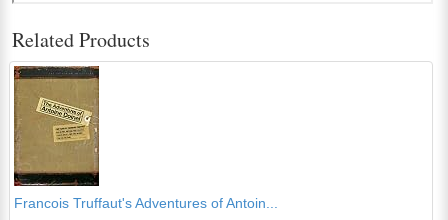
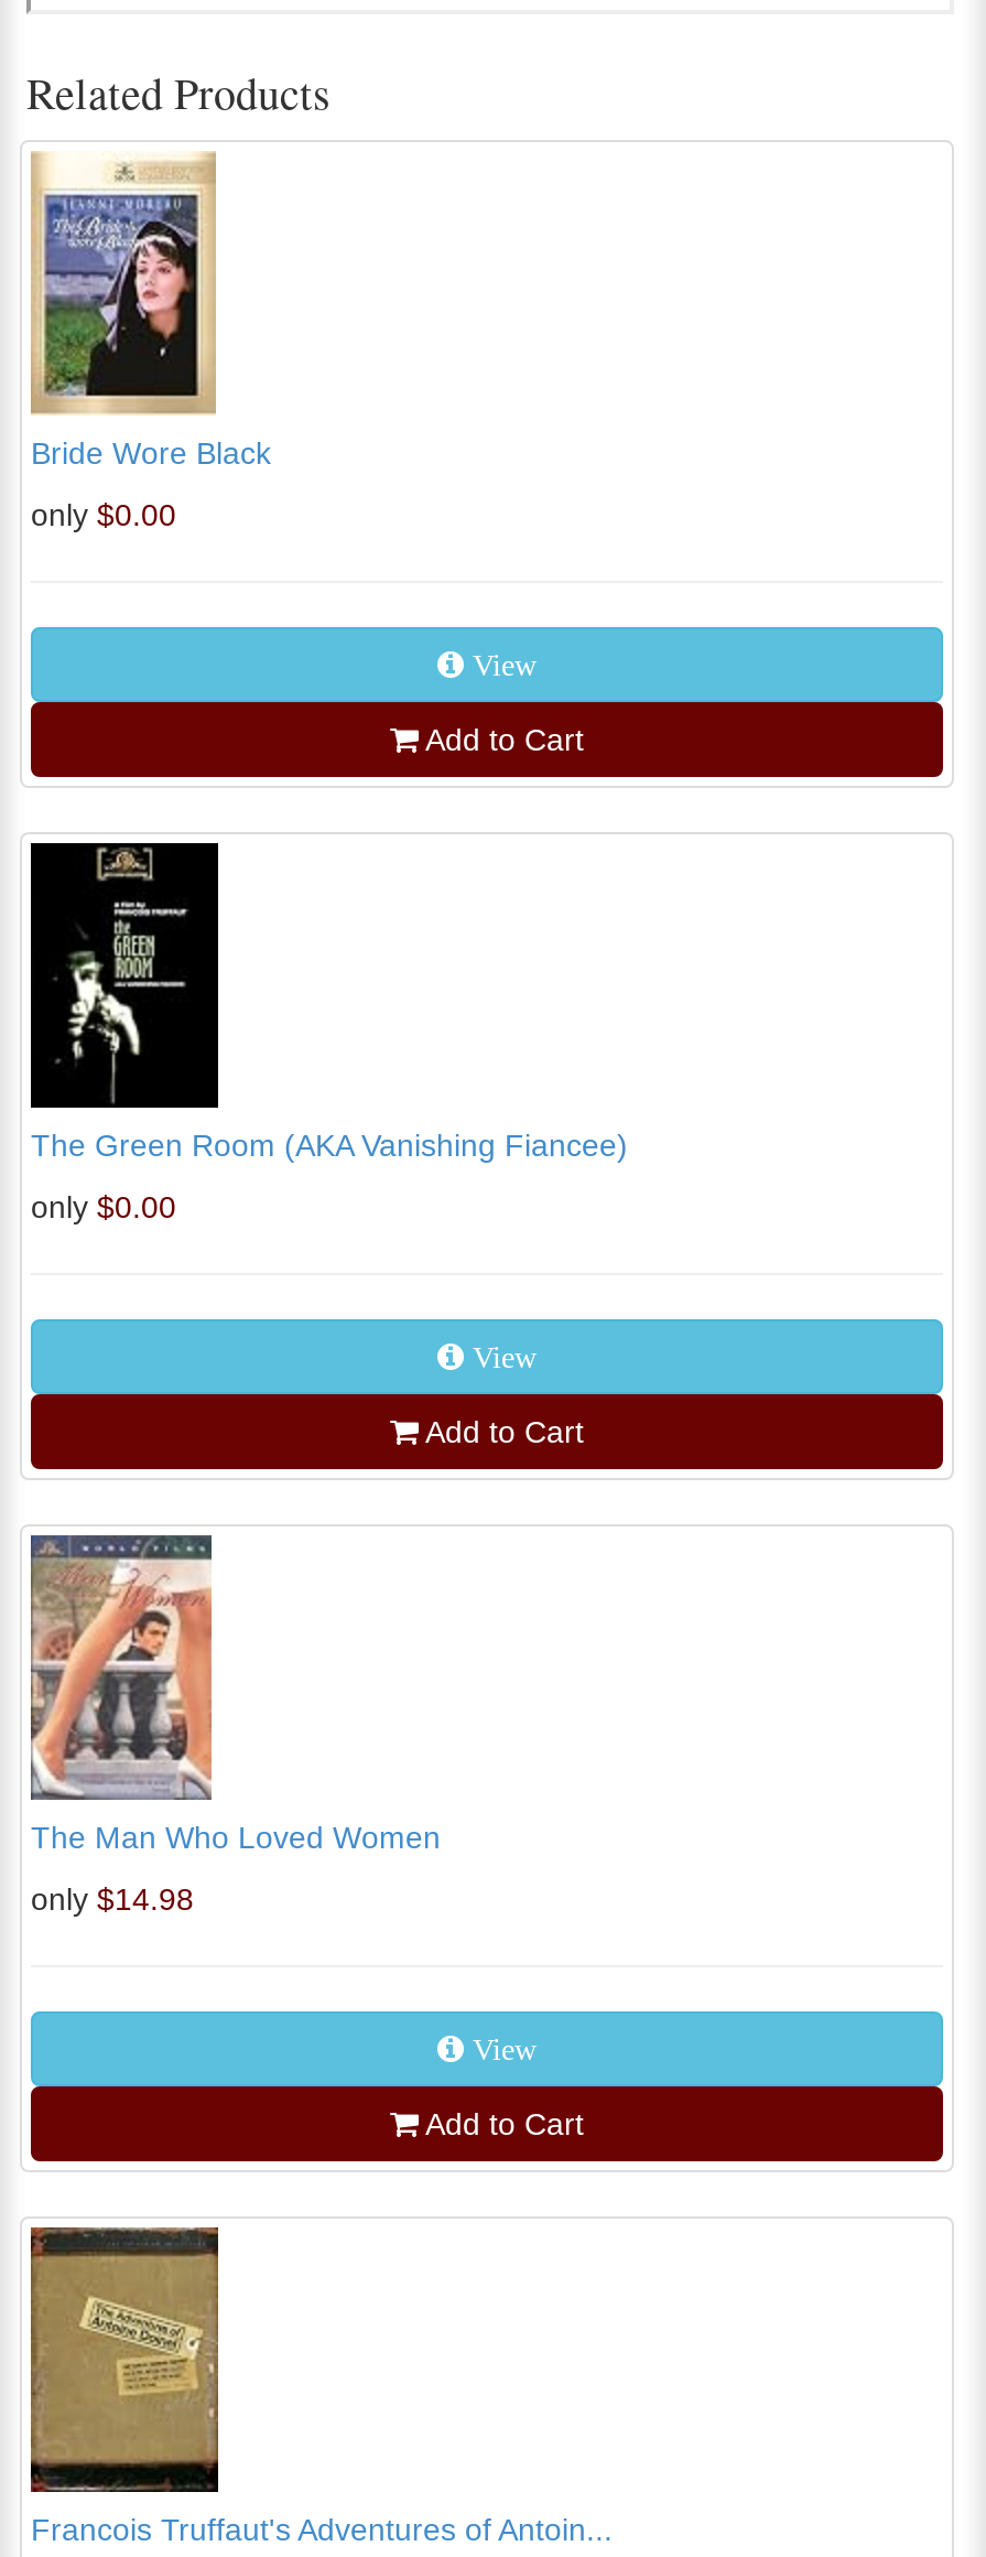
+ [image]
+ View
+ Add to Cart

+ [image]
+ Bride Wore Black
+ only $0.00

+ [image]
+ View
+ Add to Cart

+ [image]
+ The Green Room (AKA Vanishing Fiancee)
+ only $0.00

+ [image]
+ View
+ Add to Cart

+ [image]
+ The Man Who Loved Women
+ only $14.98
